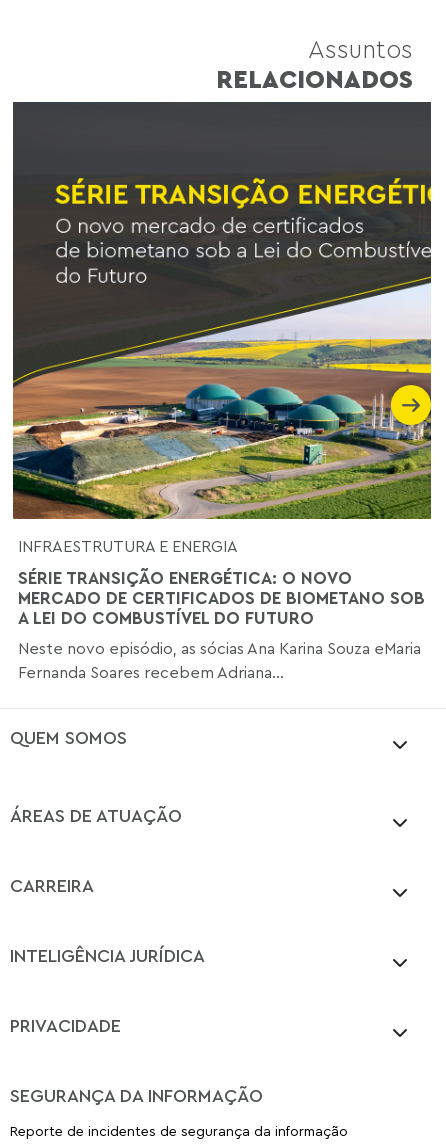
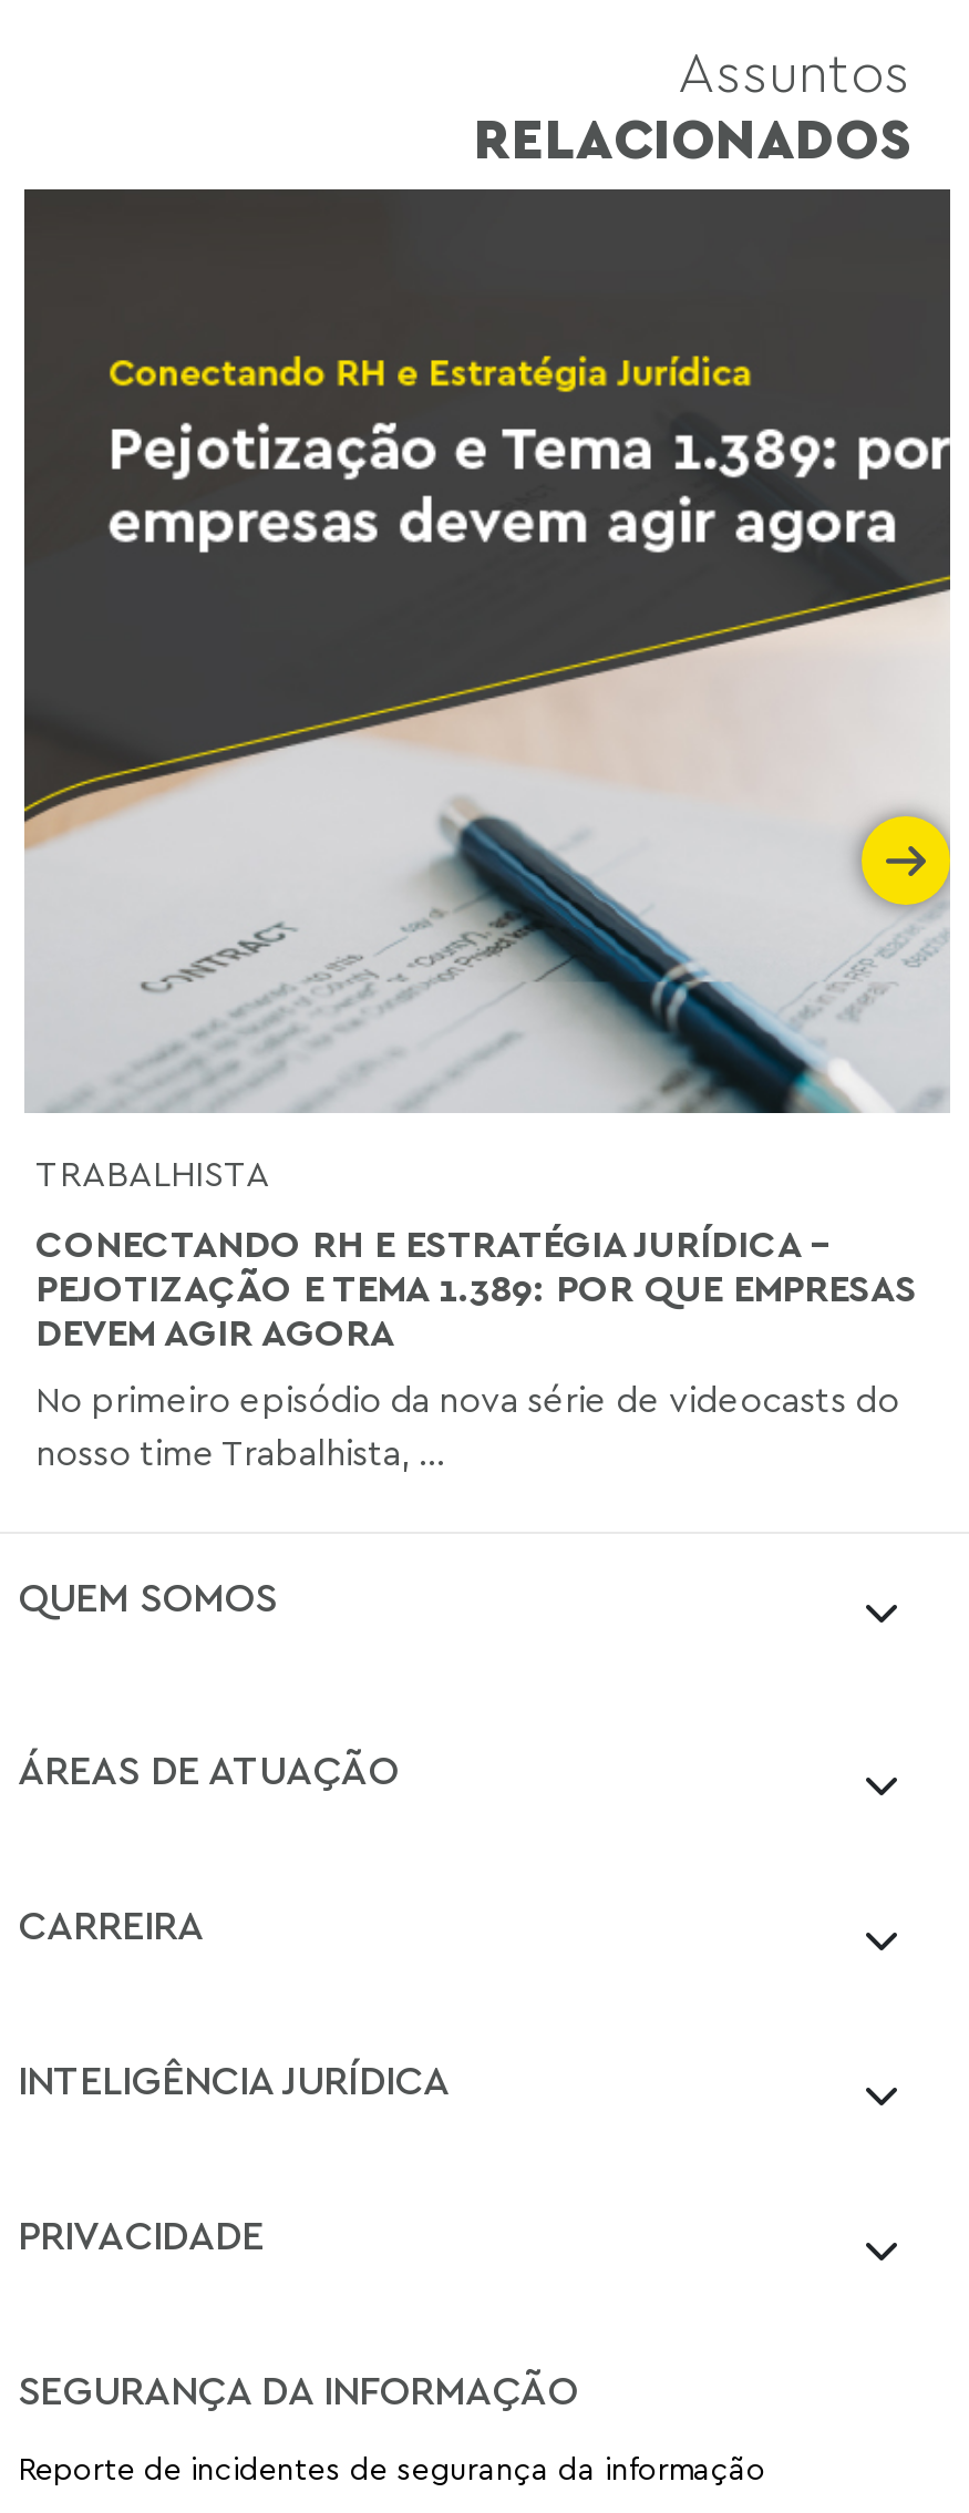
- [image]
- INFRAESTRUTURA E ENERGIA
+ [image]
+ TRABALHISTA

- SÉRIE TRANSIÇÃO ENERGÉTICA: O NOVO
- MERCADO DE CERTIFICADOS DE BIOMETANO SOB
- A LEI DO COMBUSTÍVEL DO FUTURO
+ CONECTANDO RH E ESTRATÉGIA JURÍDICA -
+ PEJOTIZAÇÃO E TEMA 1.389: POR QUE EMPRESAS
+ DEVEM AGIR AGORA

- Neste novo episódio, as sócias Ana Karina Souza eMaria
- Fernanda Soares recebem Adriana...
+ No primeiro episódio da nova série de videocasts do
+ nosso time Trabalhista, ...
